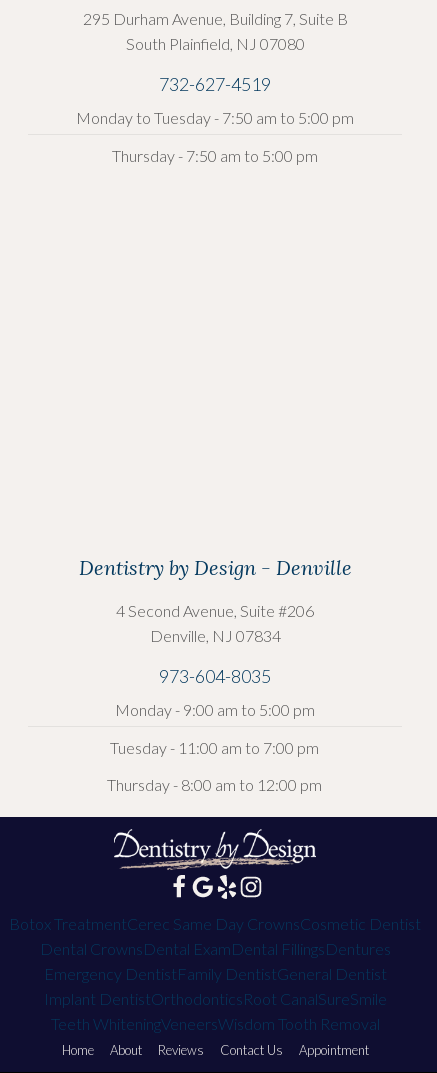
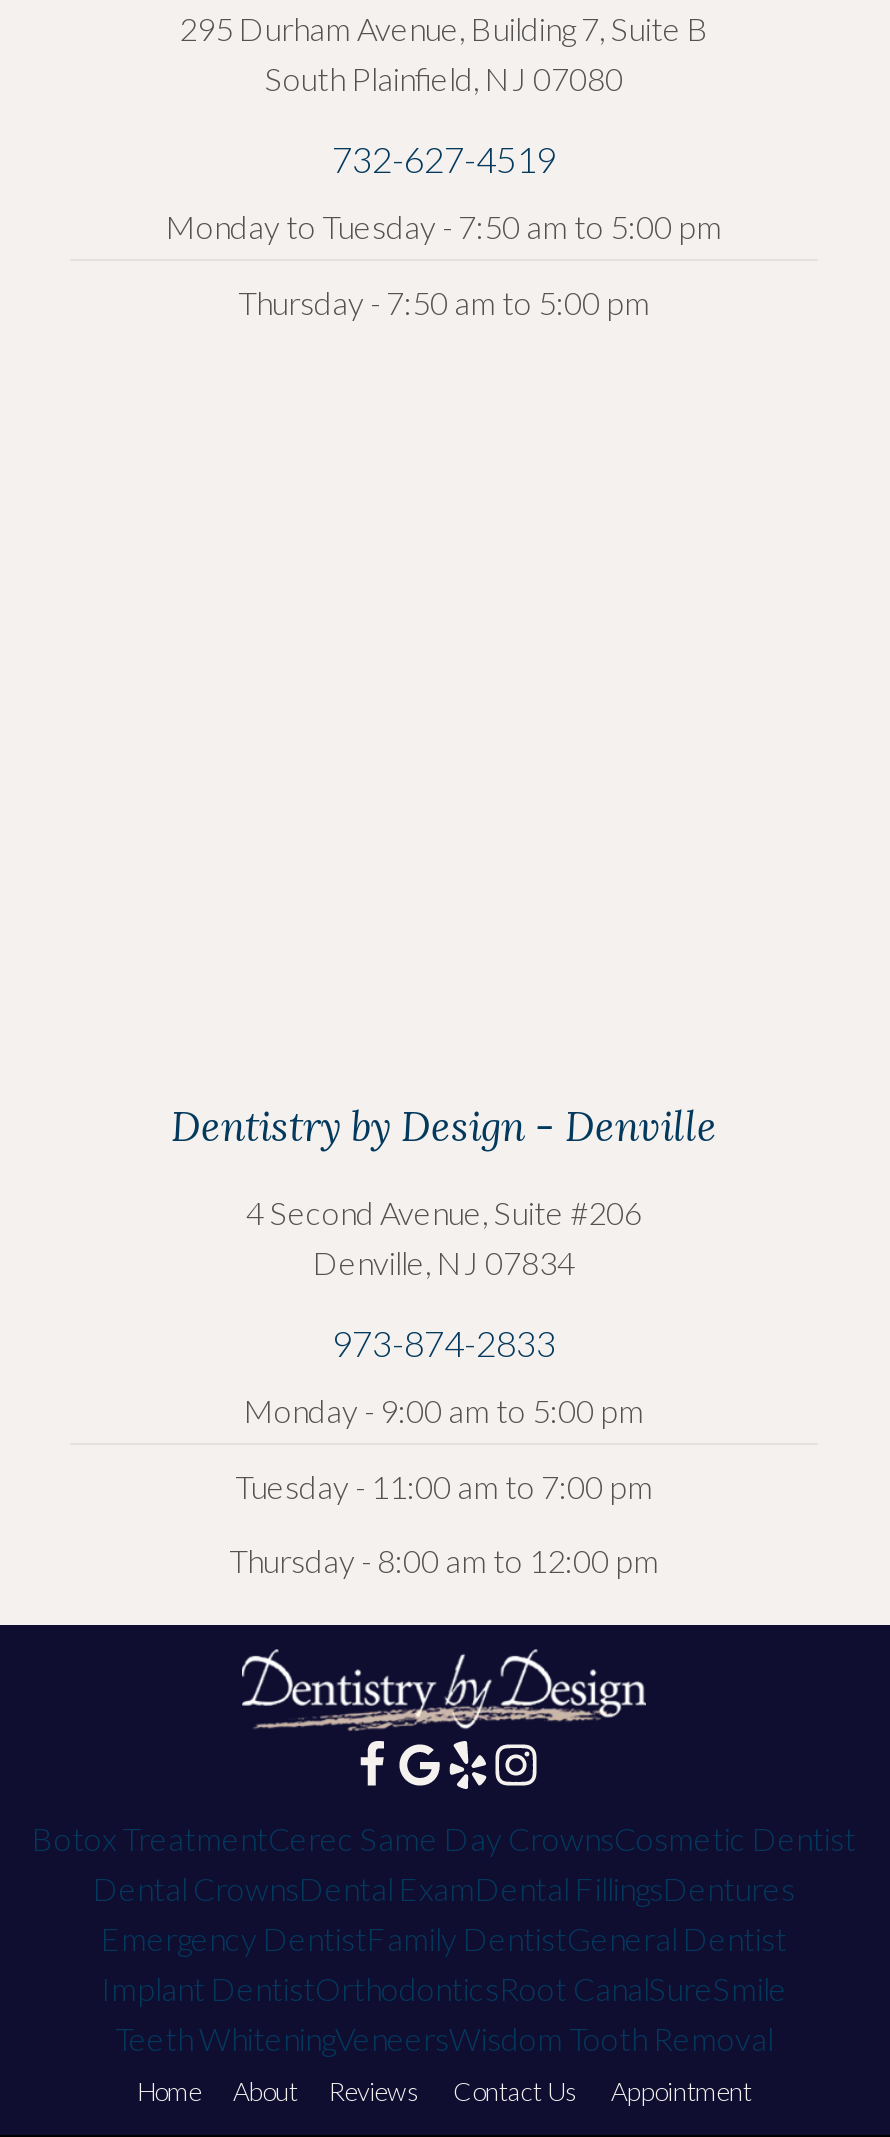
- 973-604-8035
+ 973-874-2833
